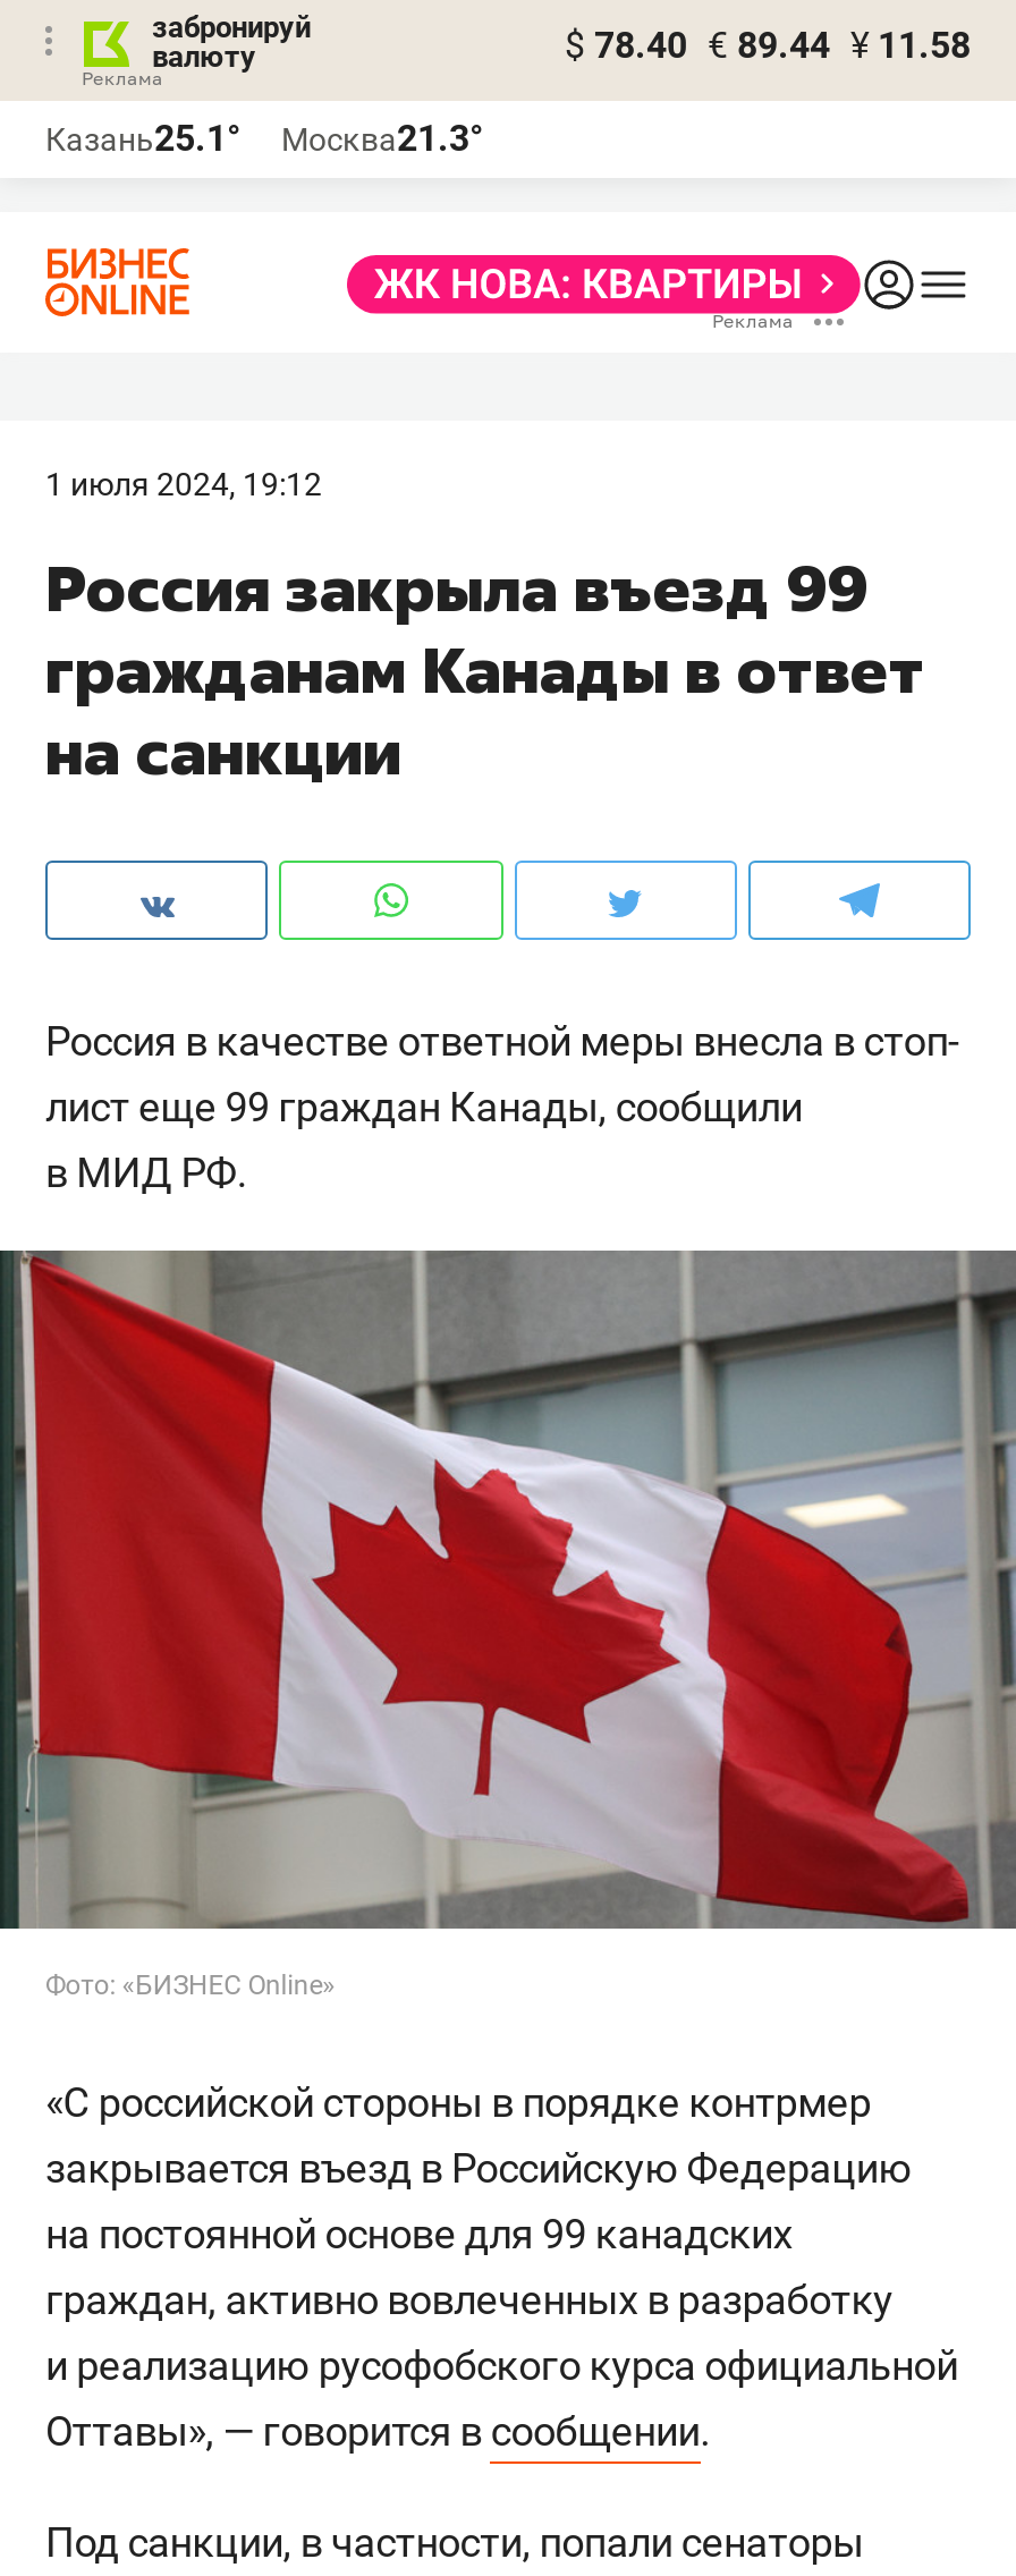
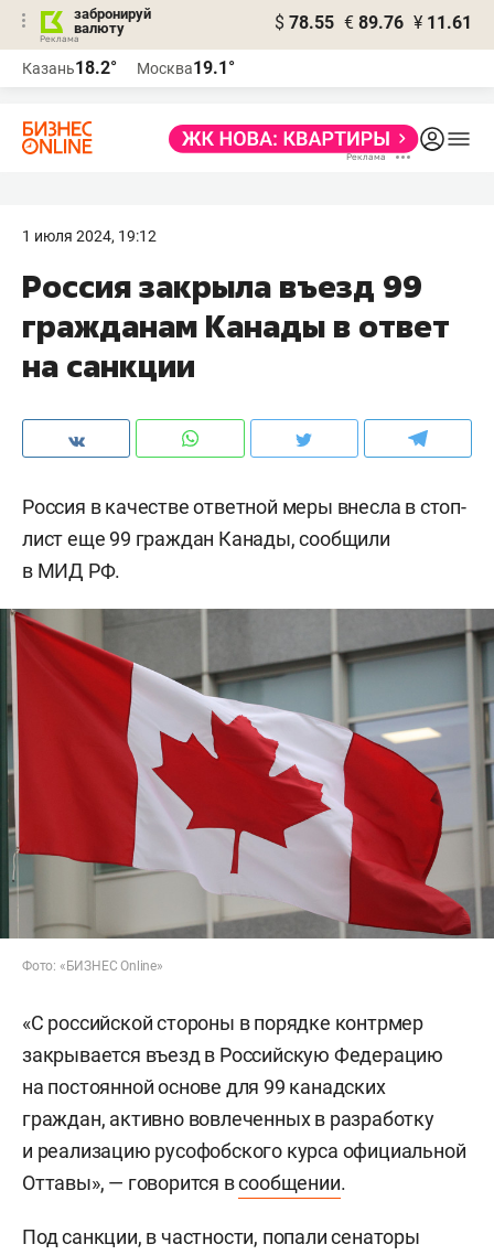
- $ 78.40 € 89.44 ¥ 11.58
+ $ 78.55 € 89.76 ¥ 11.61

- Казань25.1°
+ Казань18.2°

- Москва21.3°
+ Москва19.1°
